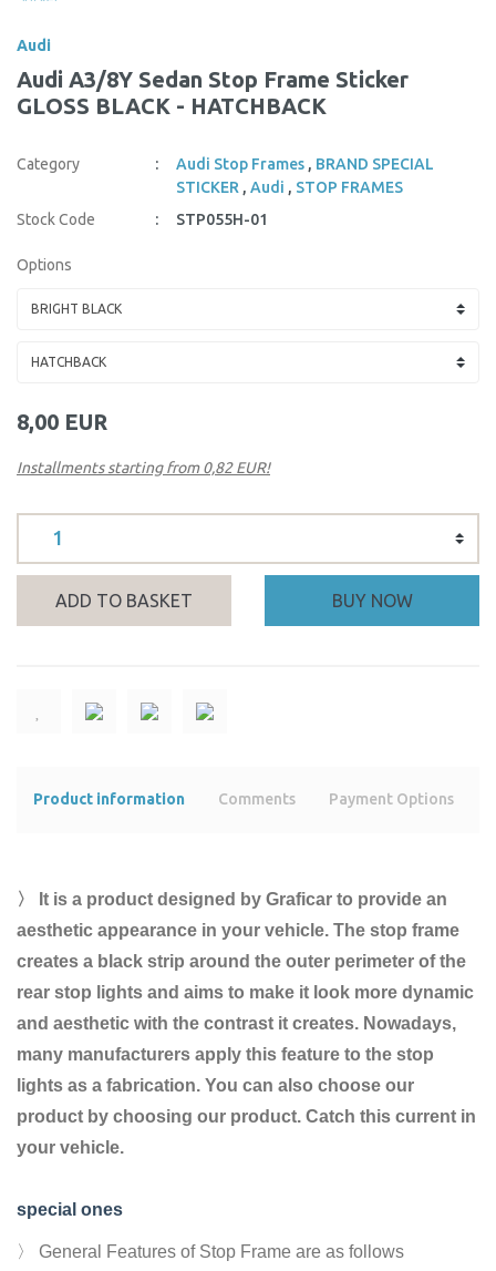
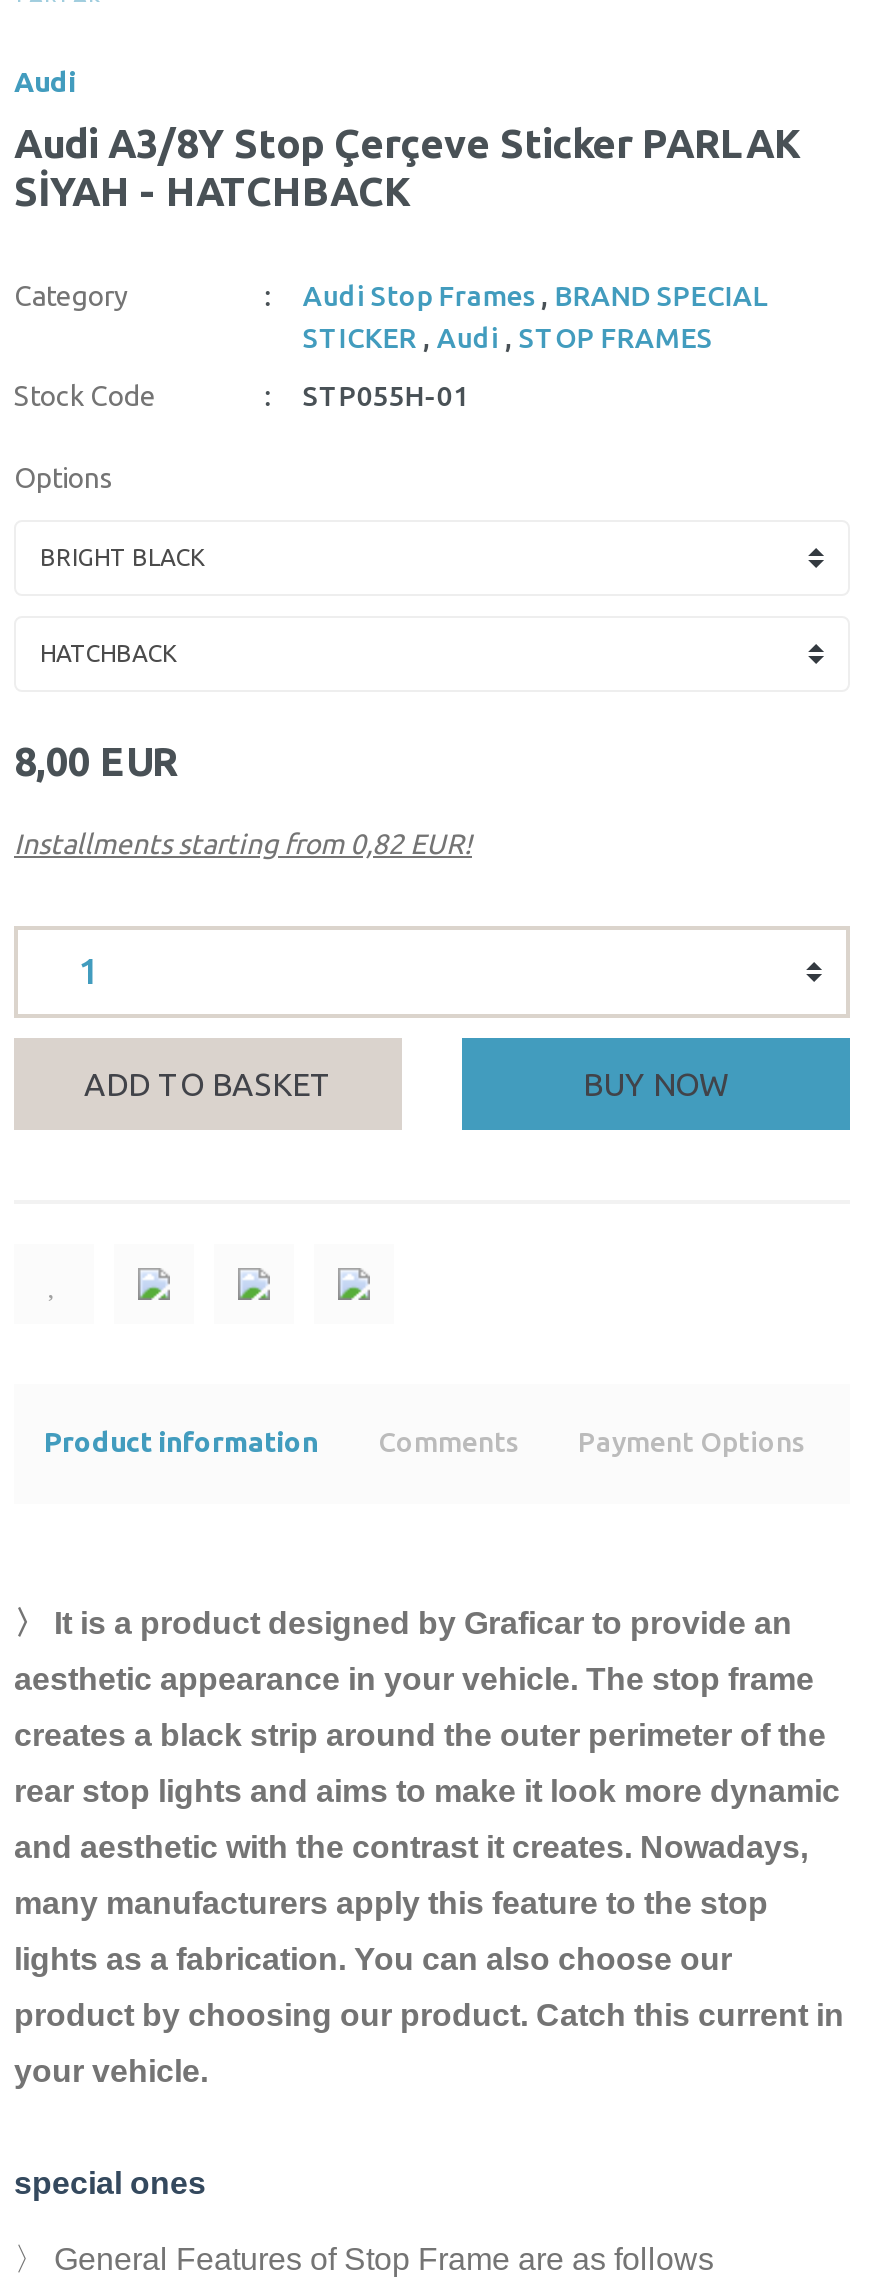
- Audi A3/8Y Sedan Stop Frame Sticker
- GLOSS BLACK - HATCHBACK
+ Audi A3/8Y Stop Çerçeve Sticker PARLAK
+ SİYAH - HATCHBACK
